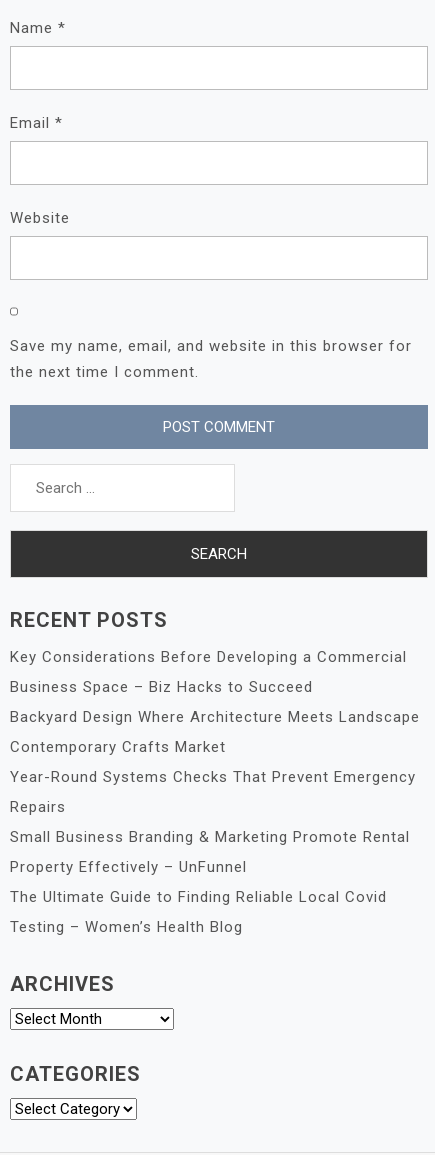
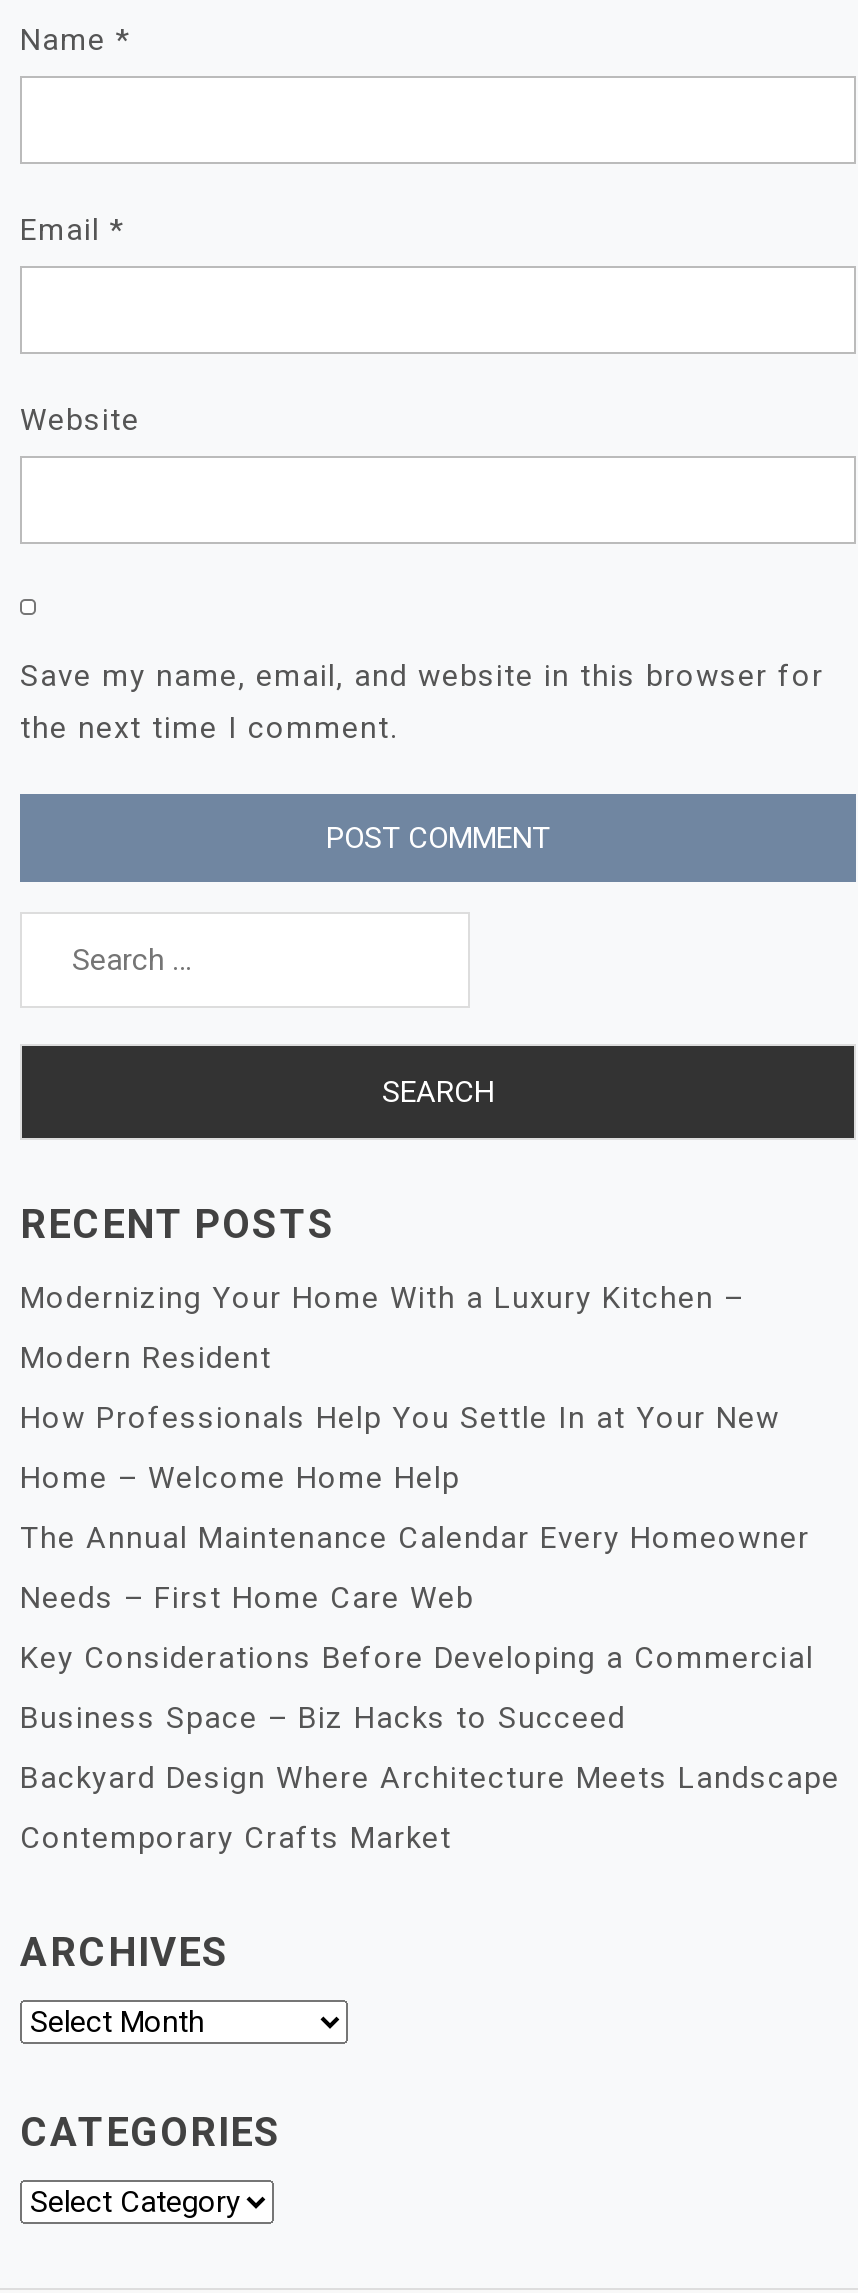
+ Modernizing Your Home With a Luxury Kitchen –
+ Modern Resident
+ How Professionals Help You Settle In at Your New
+ Home – Welcome Home Help
+ The Annual Maintenance Calendar Every Homeowner
+ Needs – First Home Care Web

moved down: Key Considerations Before Developing a Commercial | Business Space – Biz Hacks to Succeed | Backyard Design Where Architecture Meets Landscape | Contemporary Crafts Market

- Year-Round Systems Checks That Prevent Emergency
- Repairs
- Small Business Branding & Marketing Promote Rental
- Property Effectively – UnFunnel
- The Ultimate Guide to Finding Reliable Local Covid
- Testing – Women’s Health Blog
